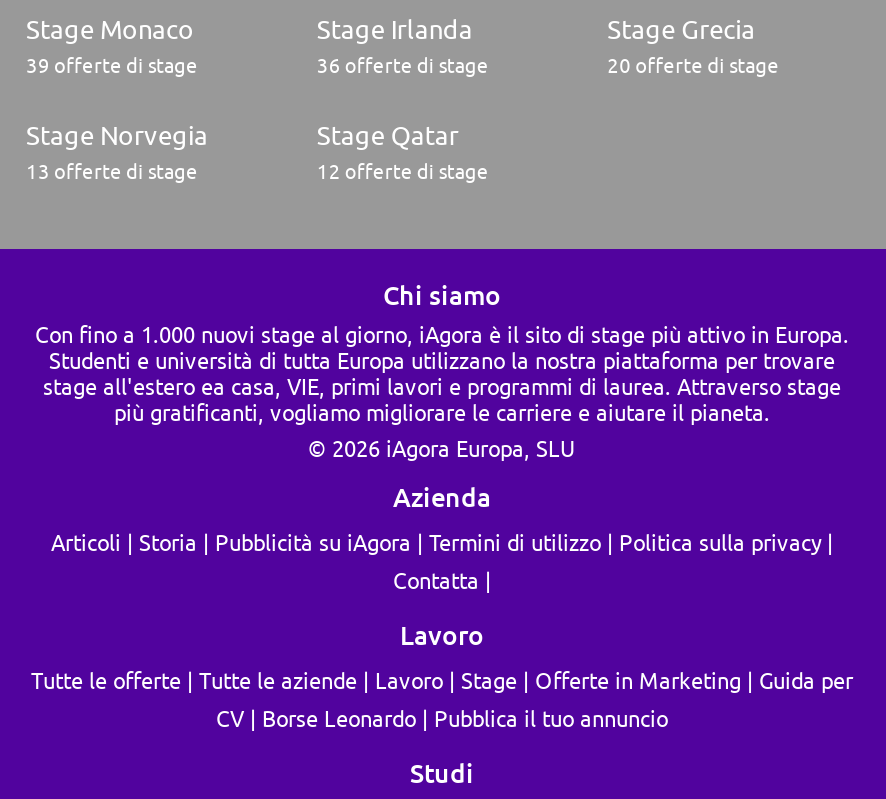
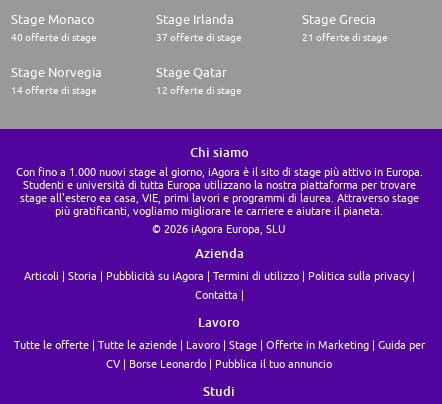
- 39 offerte di stage
+ 40 offerte di stage

- 36 offerte di stage
+ 37 offerte di stage

- 20 offerte di stage
+ 21 offerte di stage

- 13 offerte di stage
+ 14 offerte di stage
